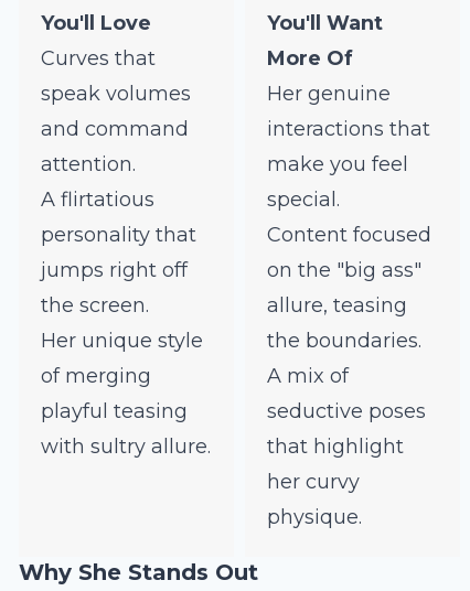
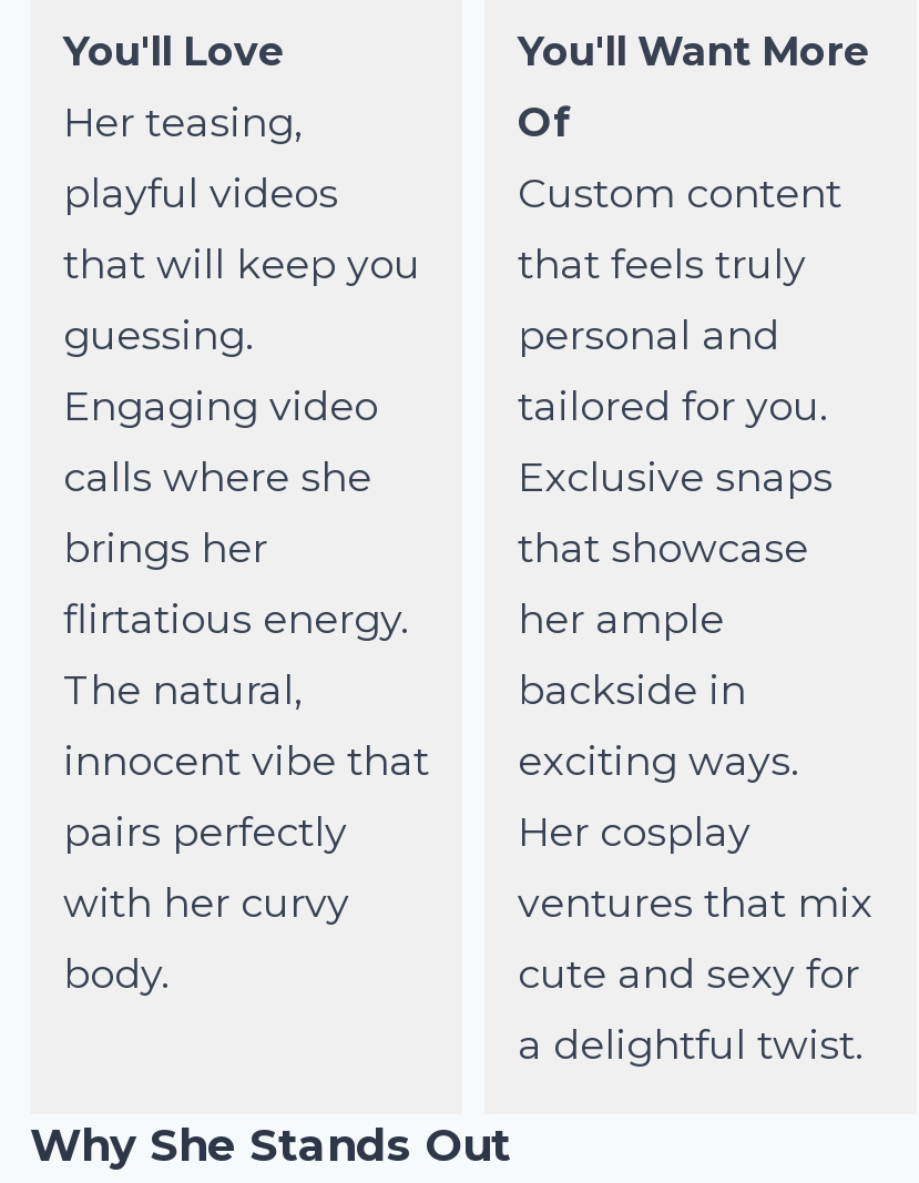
- You'll Want
- More Of
- Her genuine
- interactions that
- make you feel
- special.
- Content focused
- on the "big ass"
- allure, teasing
- the boundaries.
- A mix of
- seductive poses
- that highlight
- her curvy
- physique.
+ You'll Want More
+ Of
+ Custom content
+ that feels truly
+ personal and
+ tailored for you.
+ Exclusive snaps
+ that showcase
+ her ample
+ backside in
+ exciting ways.
+ Her cosplay
+ ventures that mix
+ cute and sexy for
+ a delightful twist.

- Curves that
- speak volumes
- and command
- attention.
- A flirtatious
- personality that
- jumps right off
- the screen.
- Her unique style
- of merging
- playful teasing
- with sultry allure.
+ Her teasing,
+ playful videos
+ that will keep you
+ guessing.
+ Engaging video
+ calls where she
+ brings her
+ flirtatious energy.
+ The natural,
+ innocent vibe that
+ pairs perfectly
+ with her curvy
+ body.
